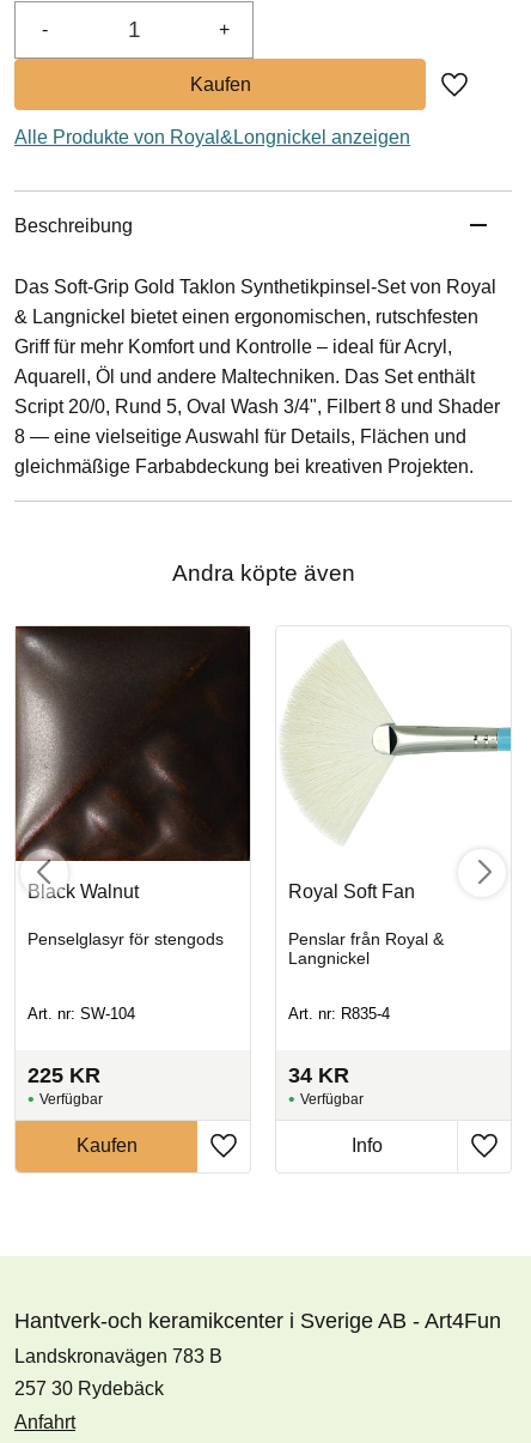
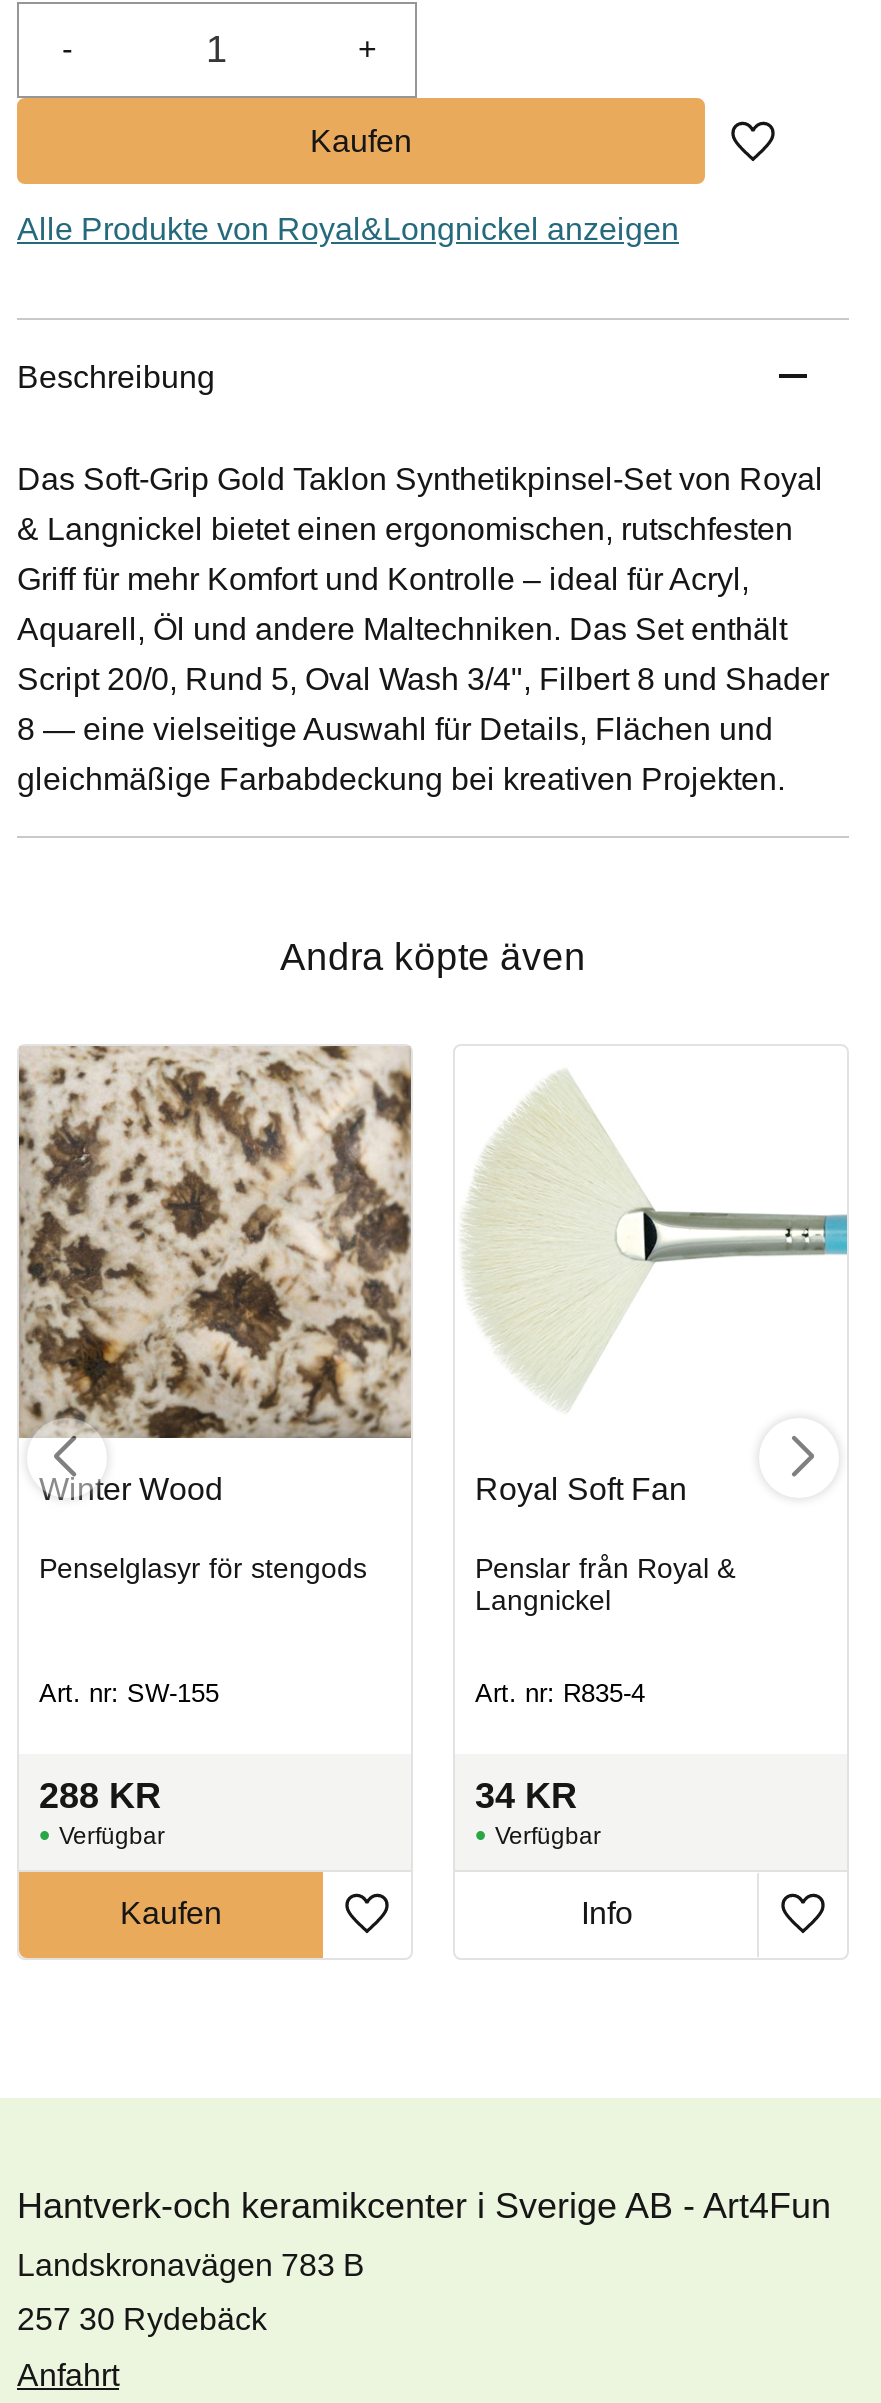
- [image]
- Black Walnut
+ [image]
+ Winter Wood

- Art. nr: SW-104
+ Art. nr: SW-155

- 225 KR
+ 288 KR
